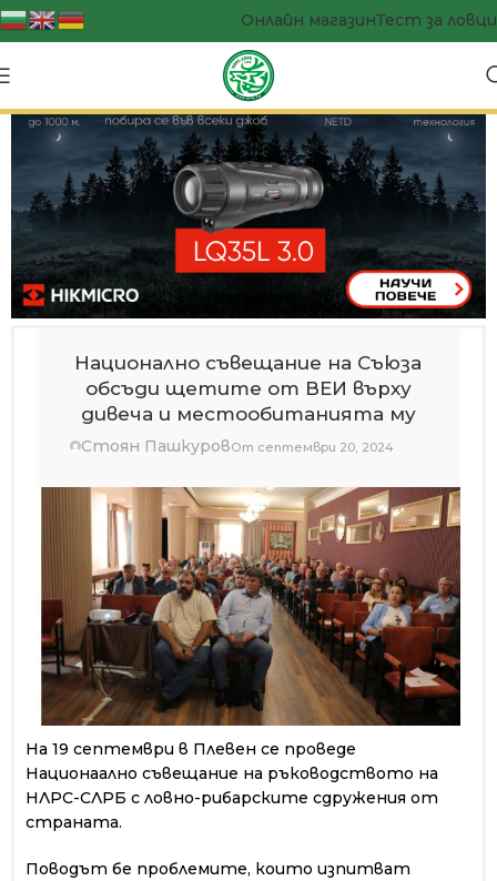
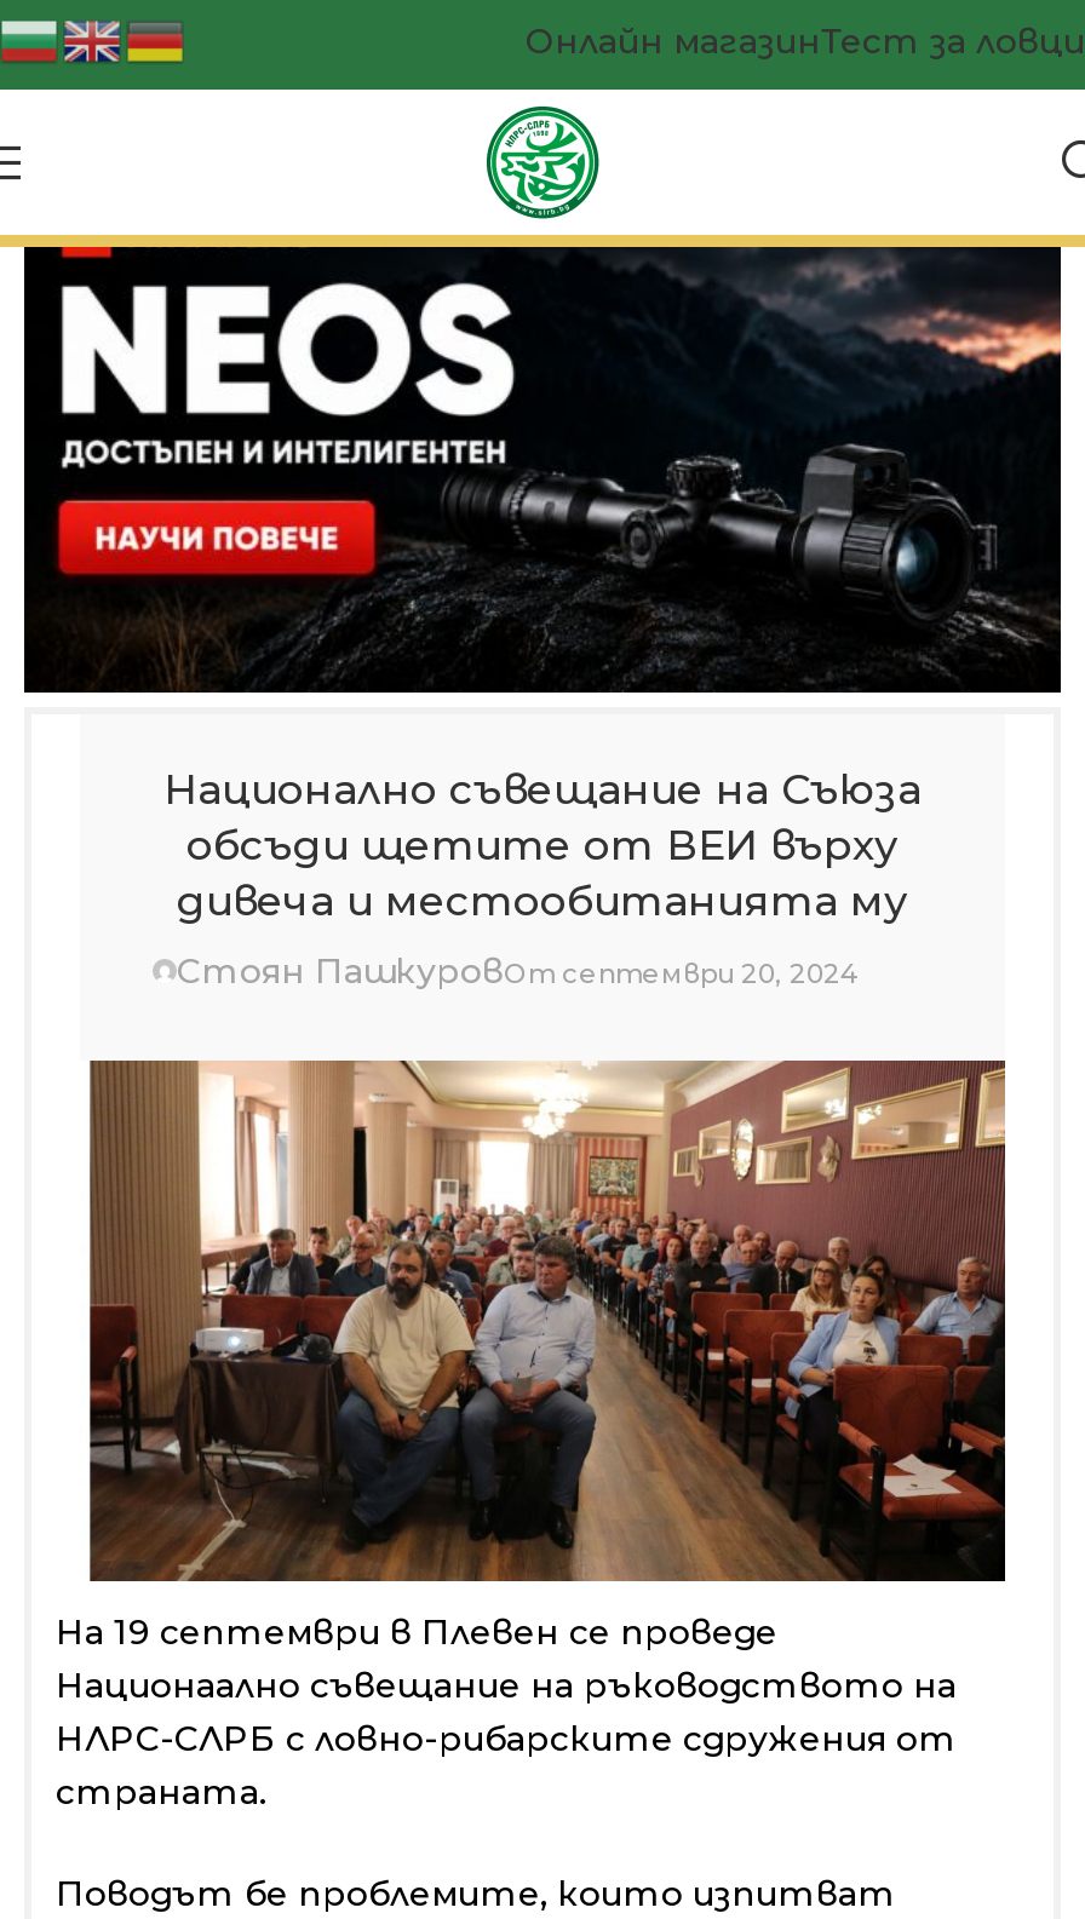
- [image]
+ [image]
